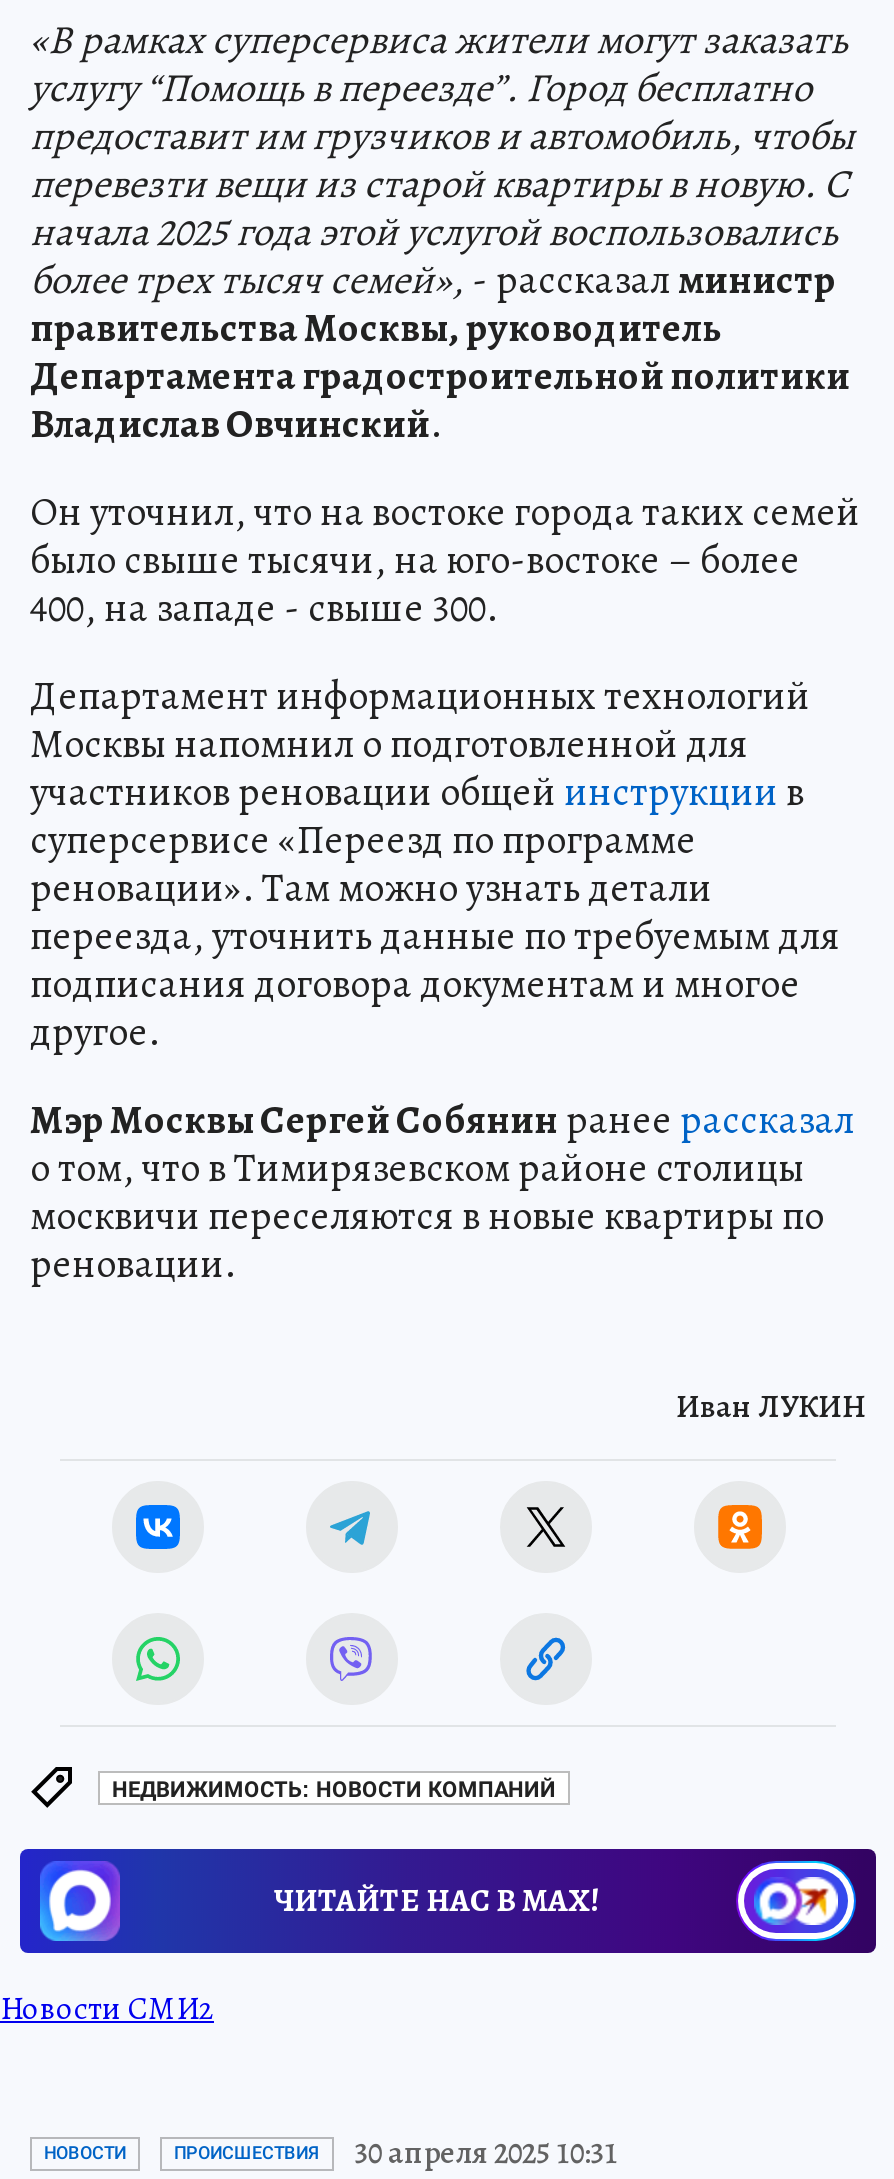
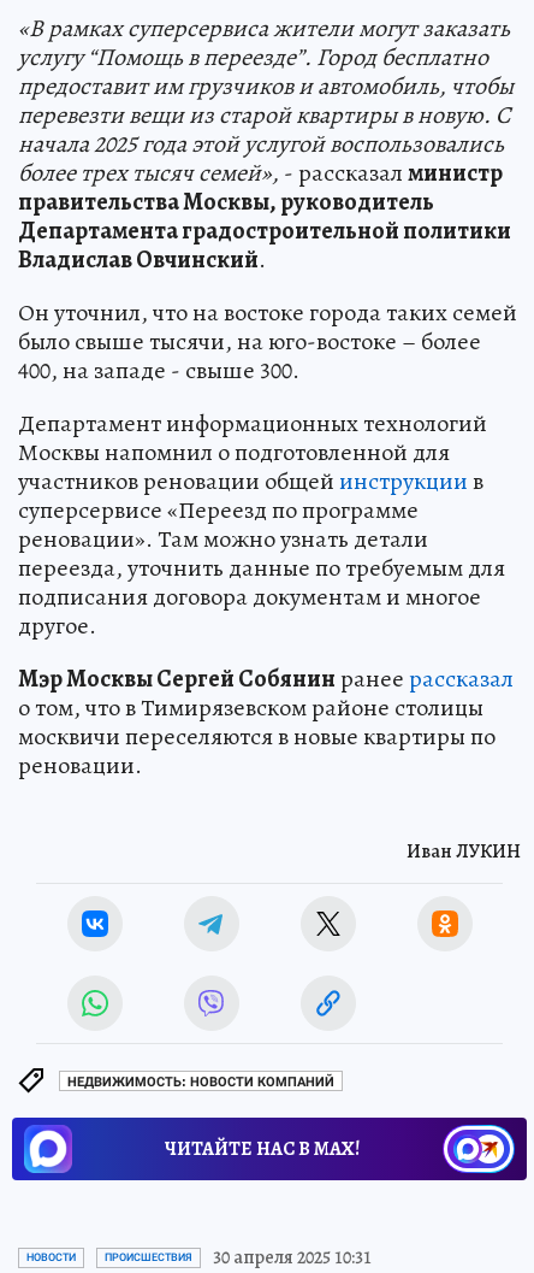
- Новости СМИ2
